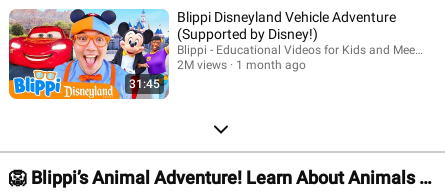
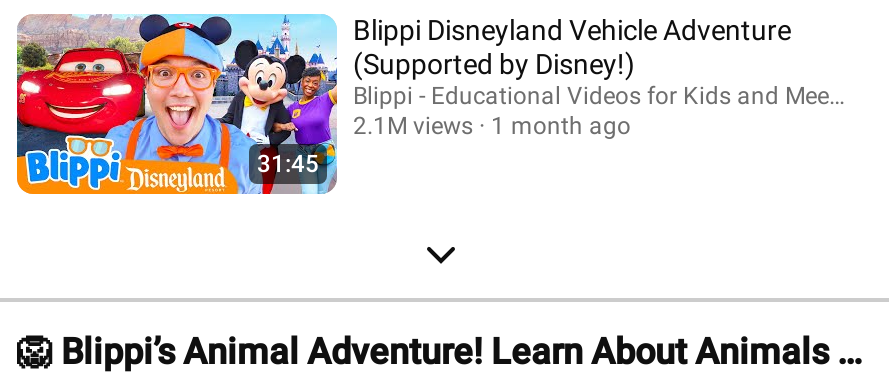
- 2M views 1 month ago
+ 2.1M views 1 month ago
